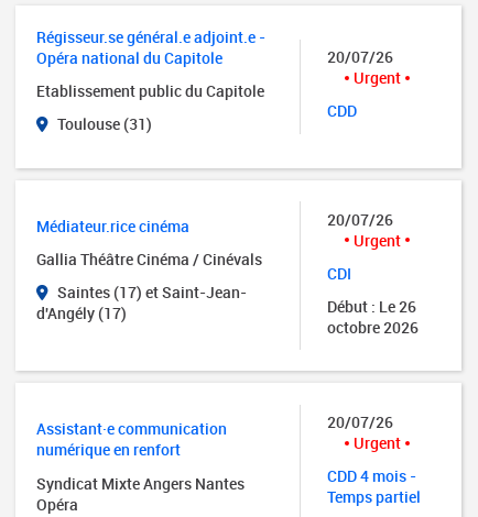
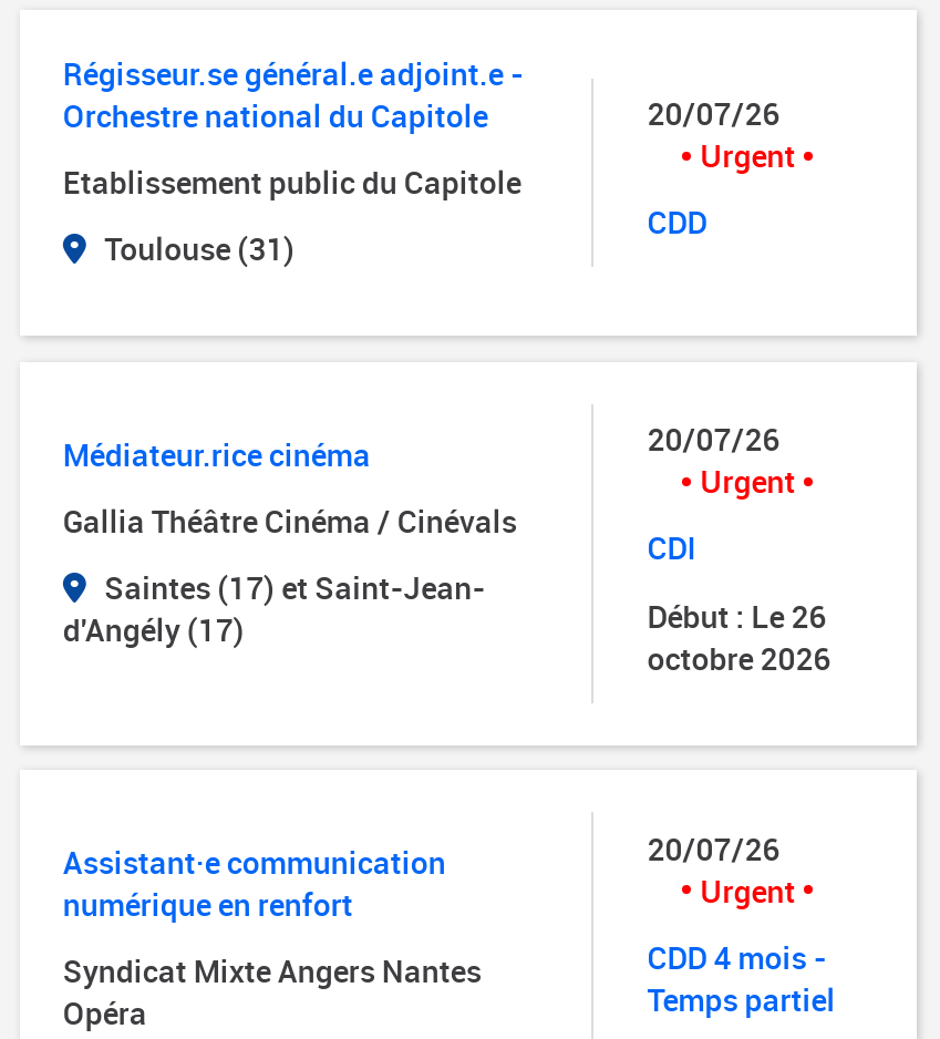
- Opéra national du Capitole
+ Orchestre national du Capitole
